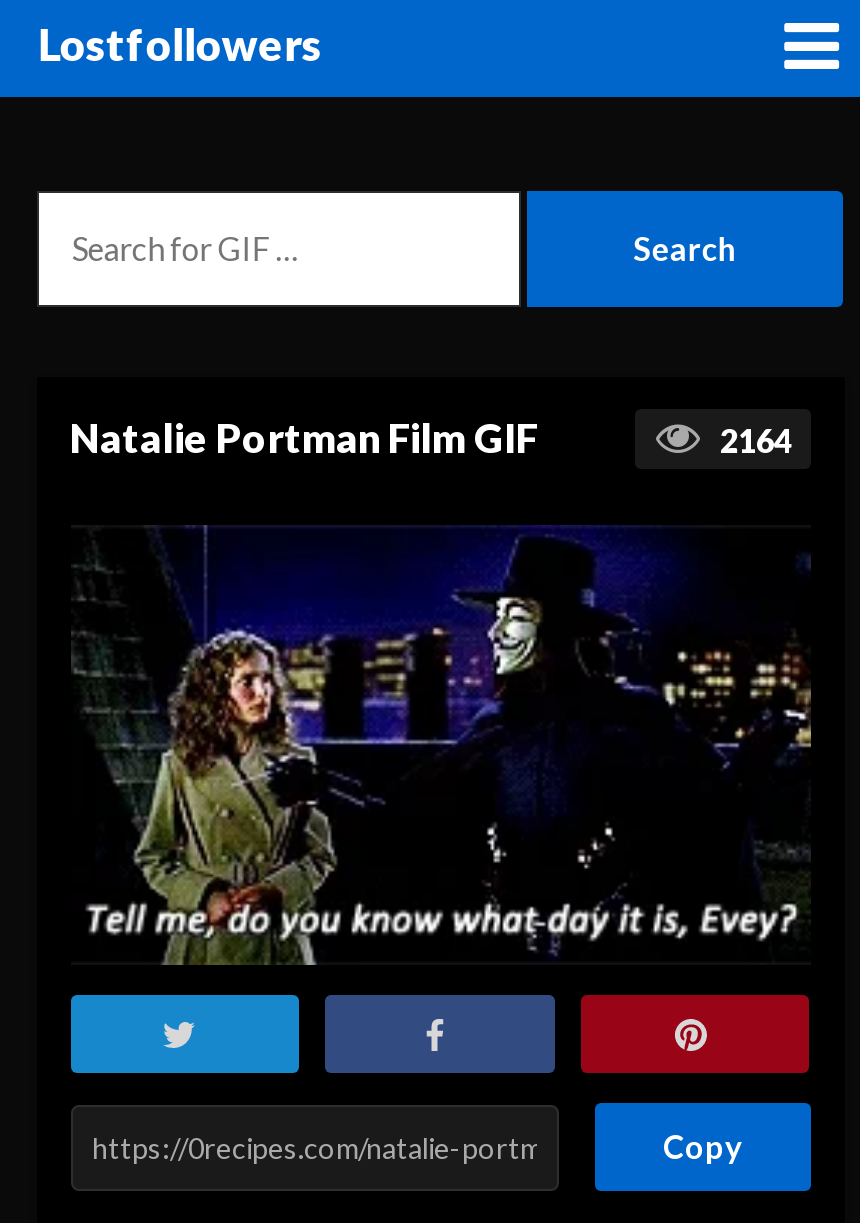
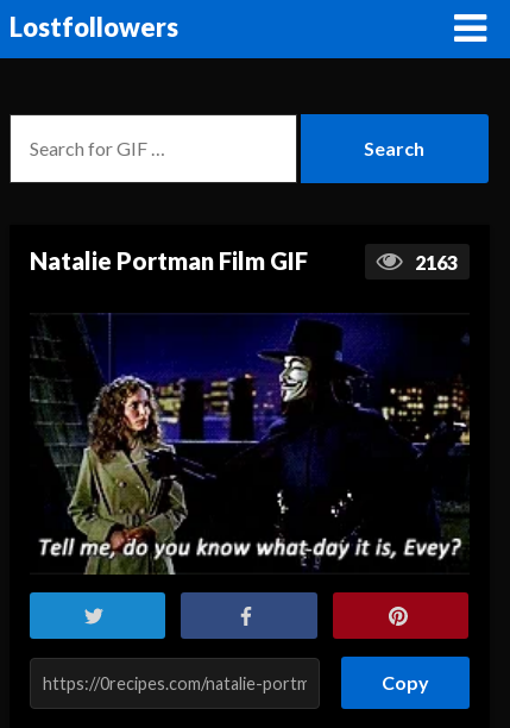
- 2164
+ 2163
